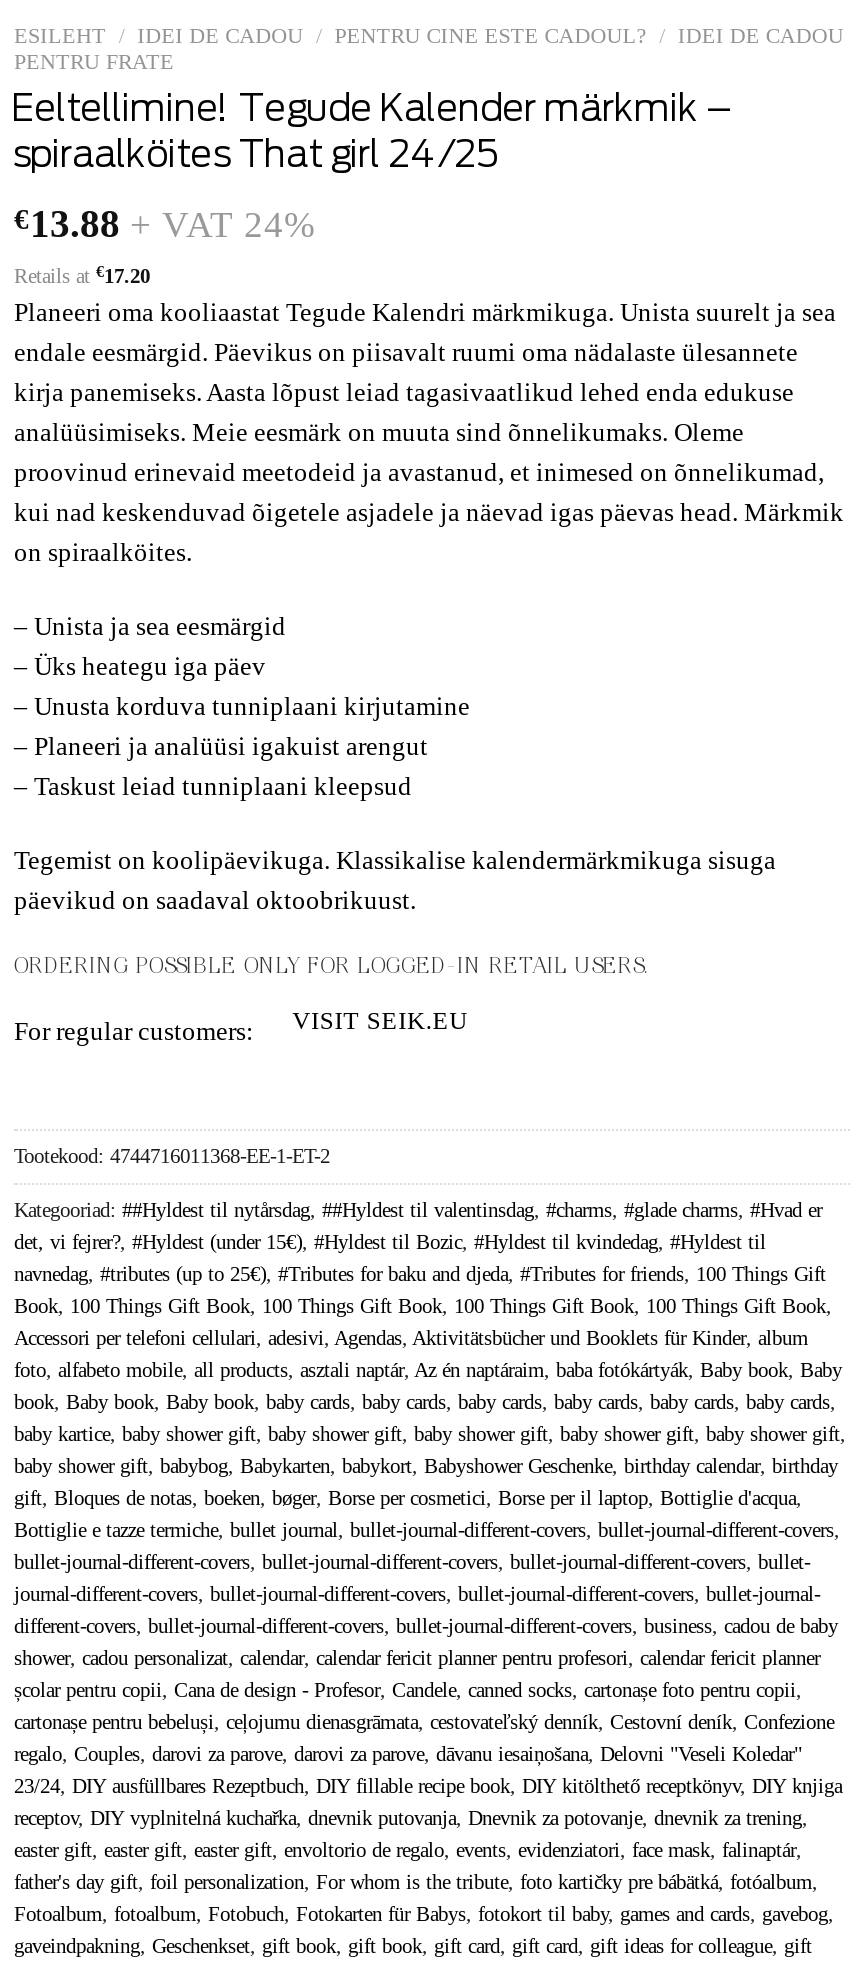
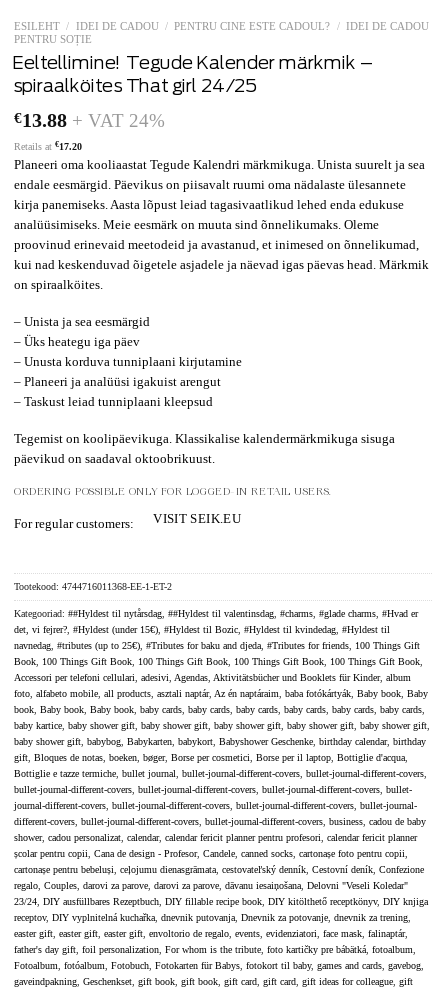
- PENTRU FRATE
+ PENTRU SOȚIE

- father's day gift, foil personalization, For whom is the tribute, foto kartičky pre bábätká, fotóalbum,
+ father's day gift, foil personalization, For whom is the tribute, foto kartičky pre bábätká, fotoalbum,

- Fotoalbum, fotoalbum, Fotobuch, Fotokarten für Babys, fotokort til baby, games and cards, gavebog,
+ Fotoalbum, fotóalbum, Fotobuch, Fotokarten für Babys, fotokort til baby, games and cards, gavebog,
